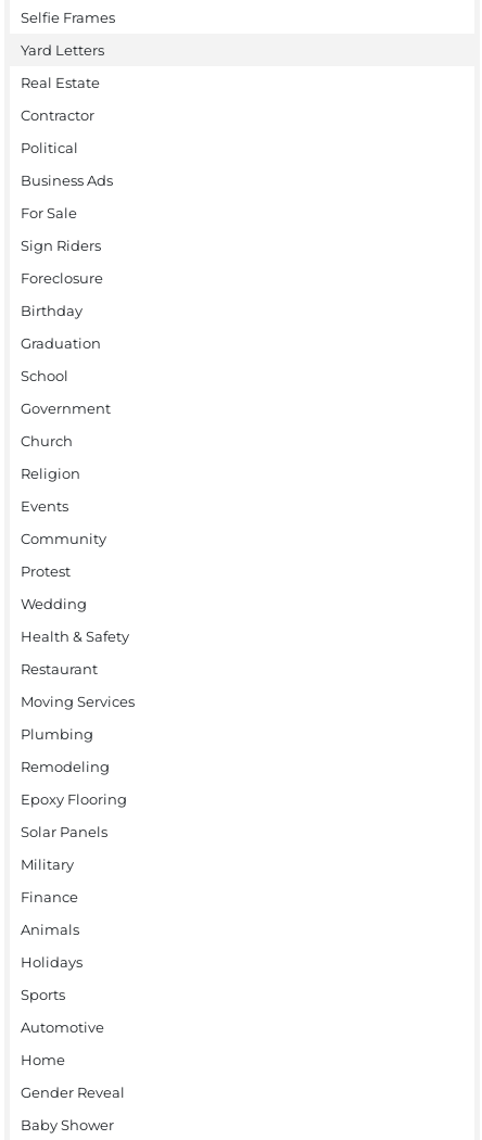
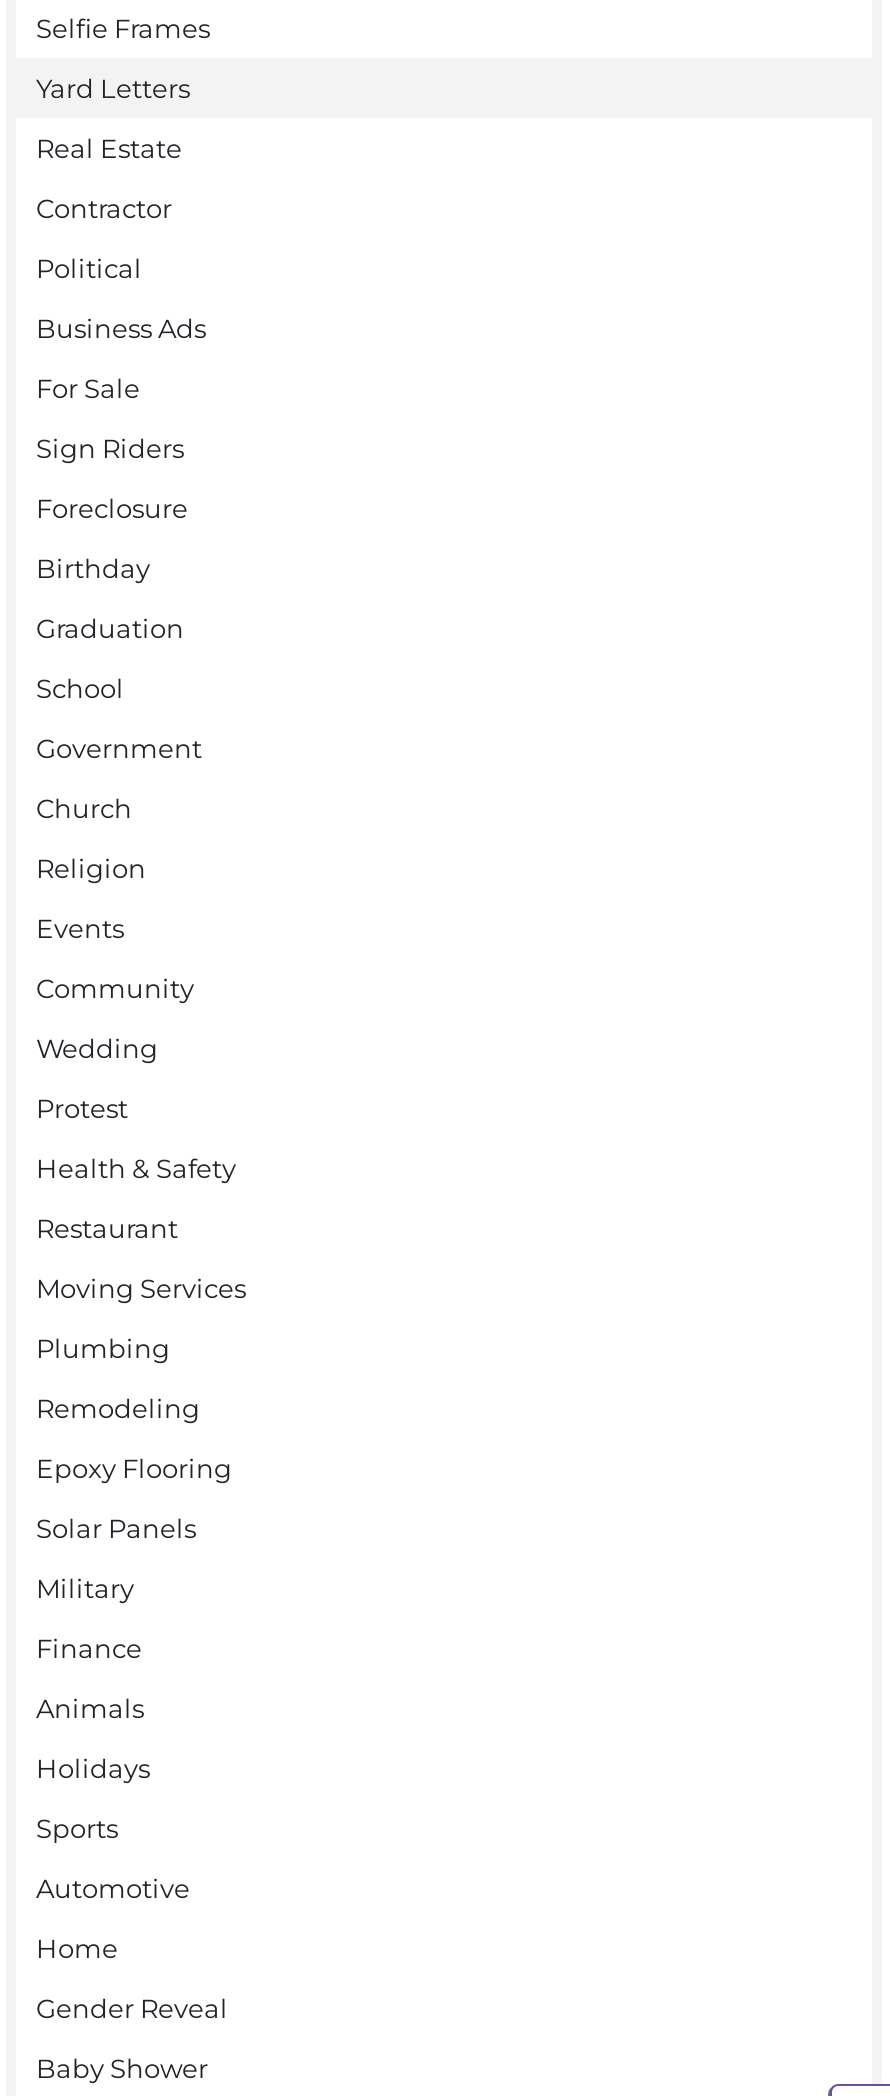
moved down: Protest

moved up: Wedding
